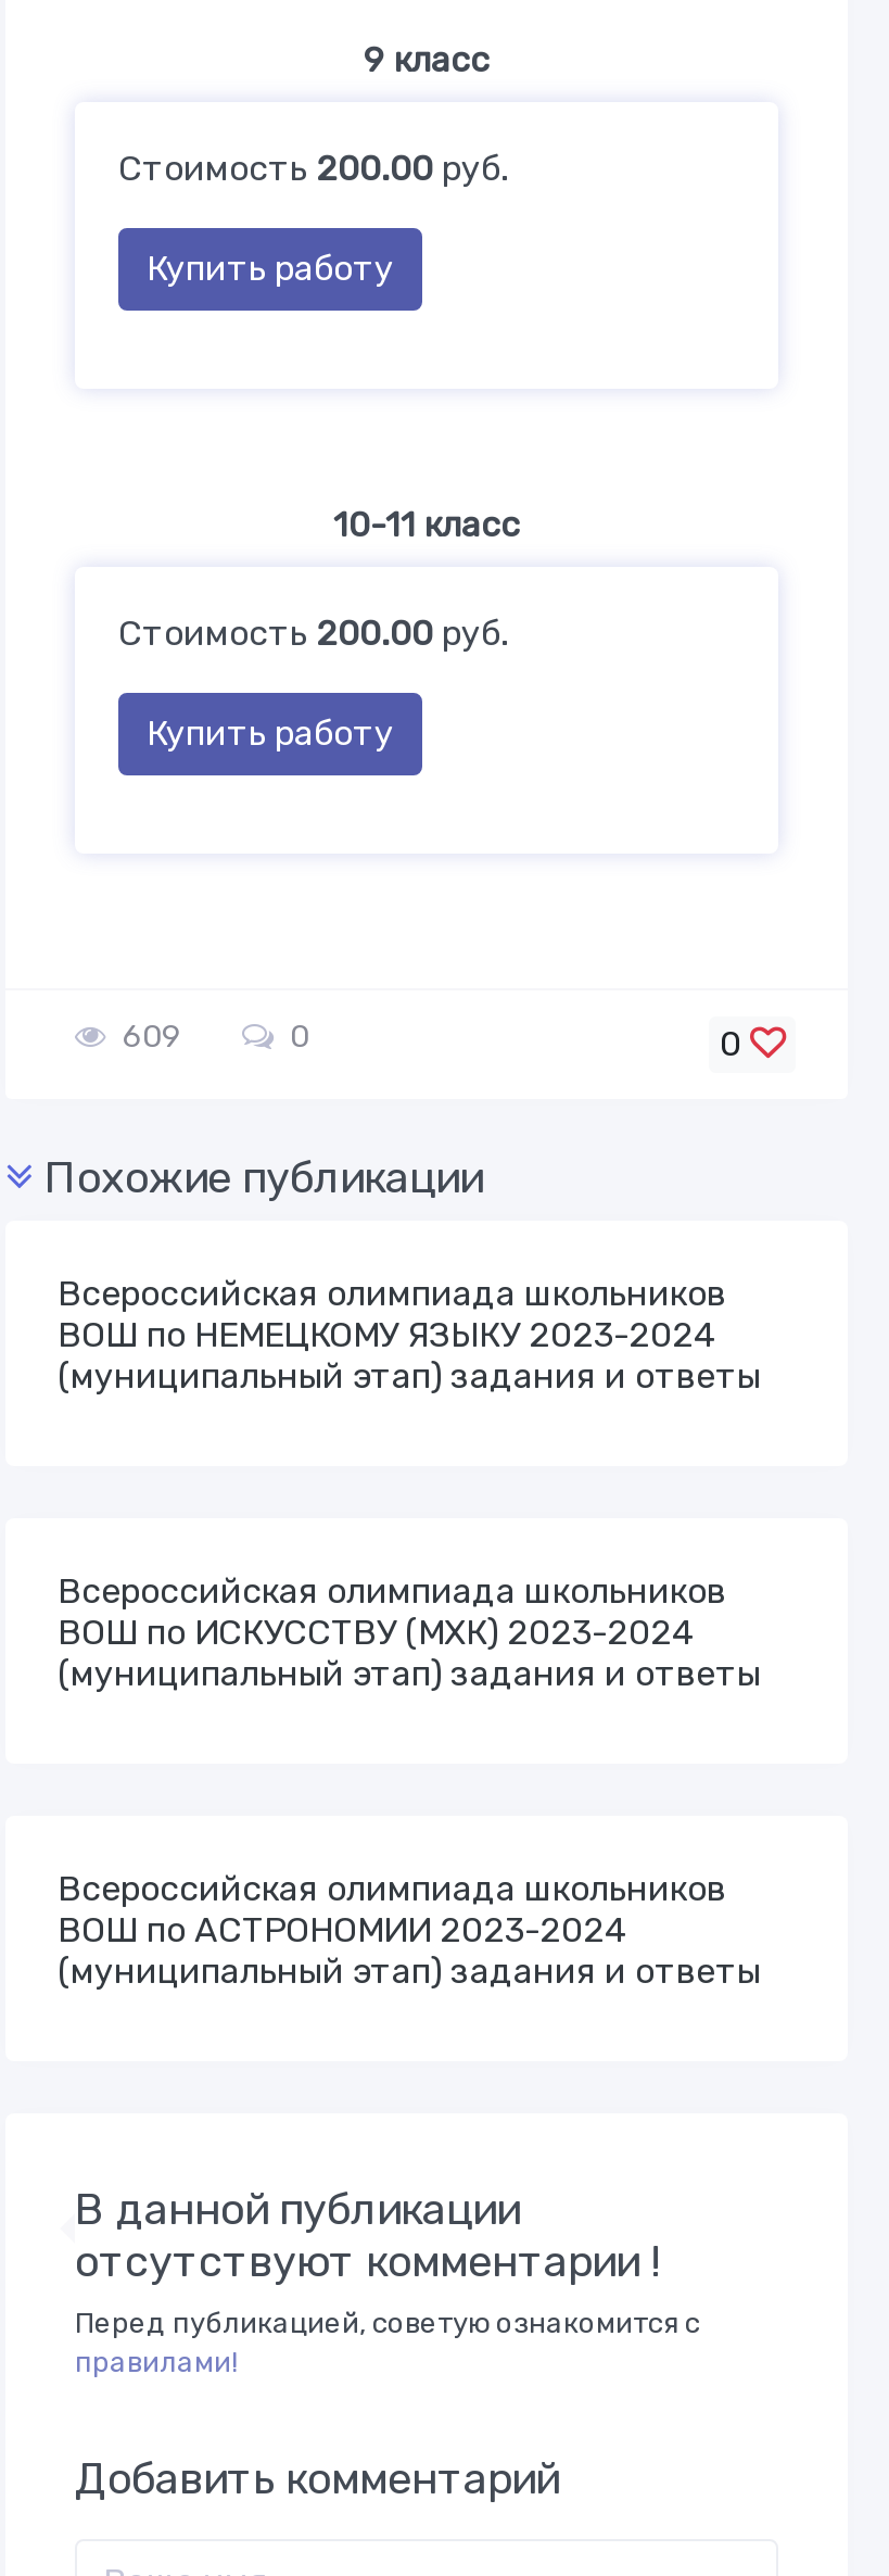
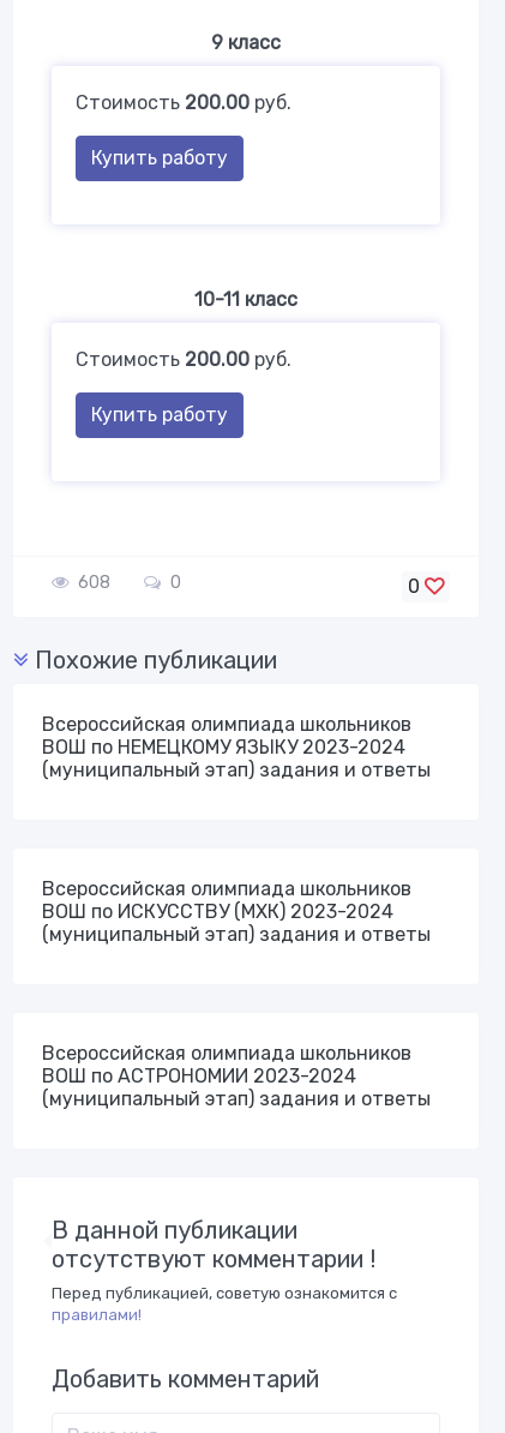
- 609
+ 608
